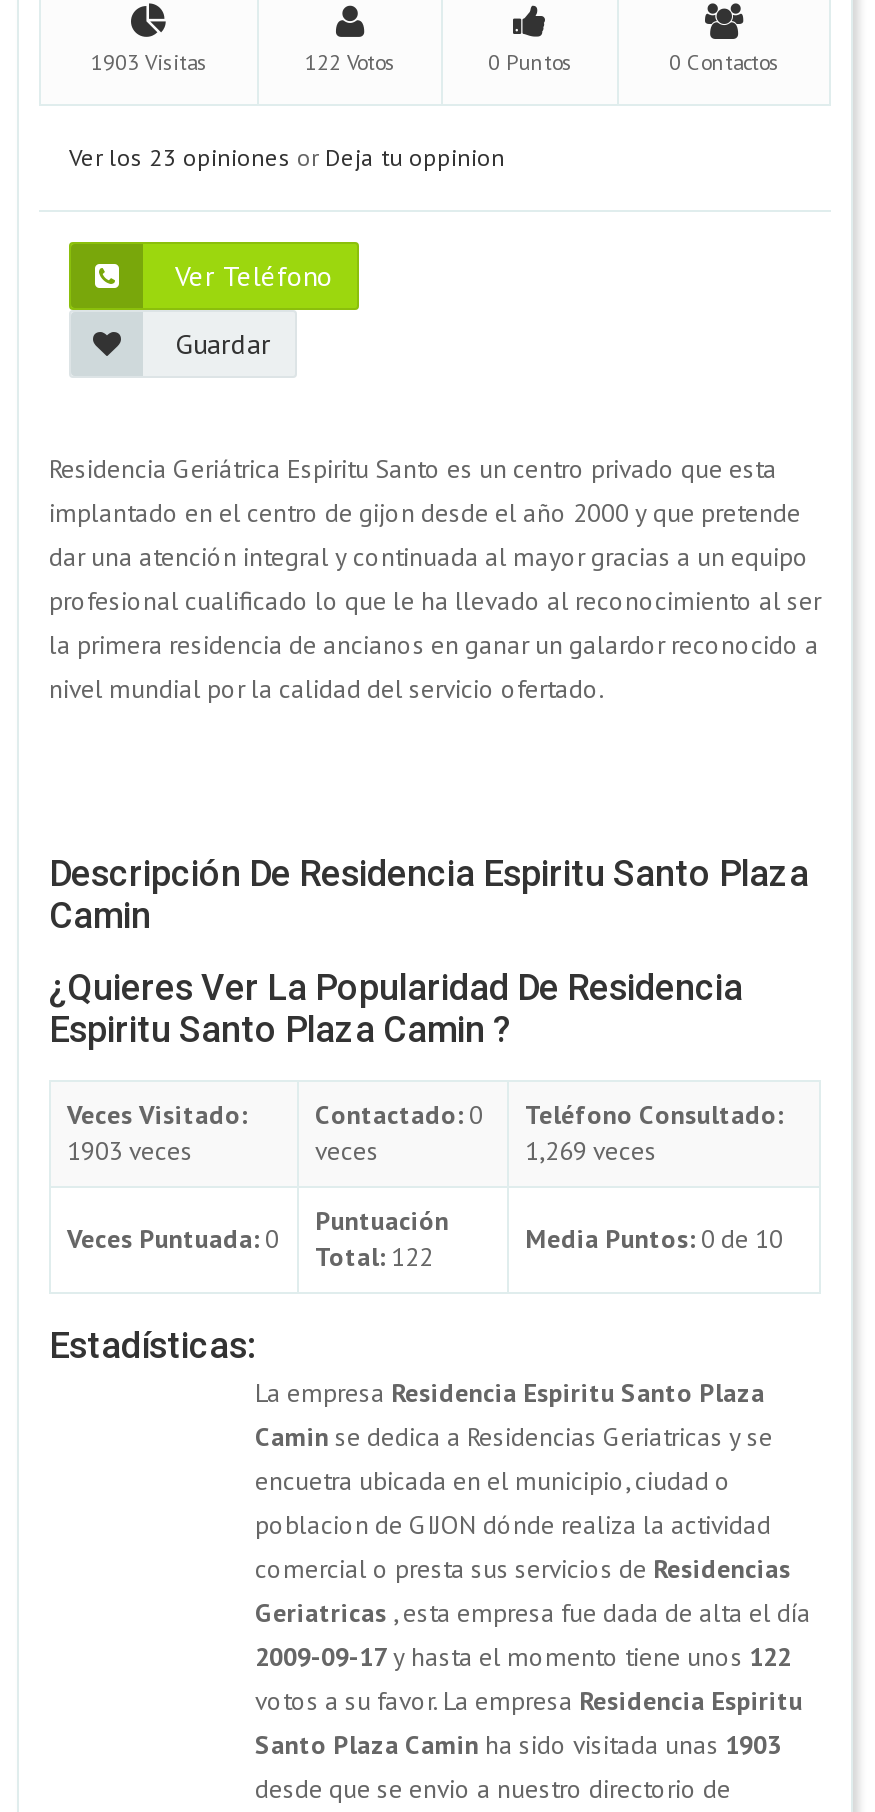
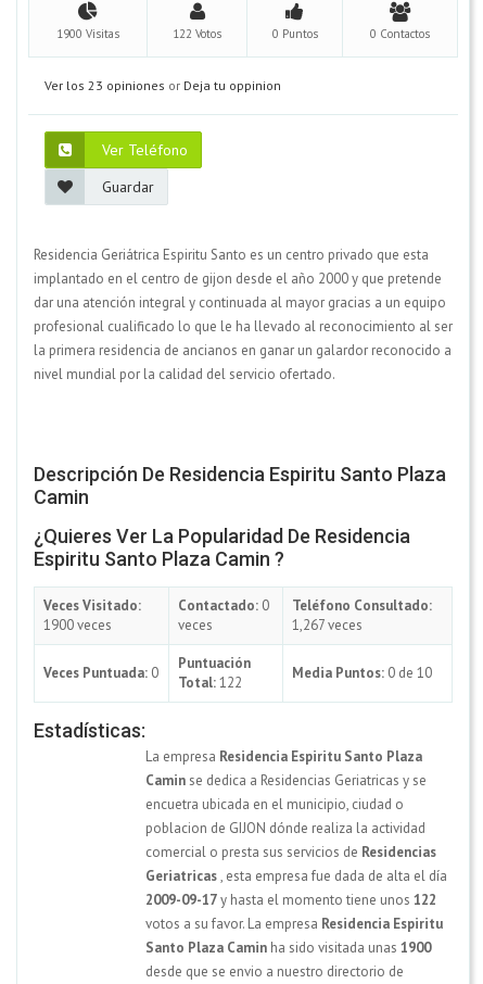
- 1903 Visitas
+ 1900 Visitas

- 1903 veces
+ 1900 veces

- 1,269 veces
+ 1,267 veces

- Santo Plaza Camin ha sido visitada unas 1903
+ Santo Plaza Camin ha sido visitada unas 1900
